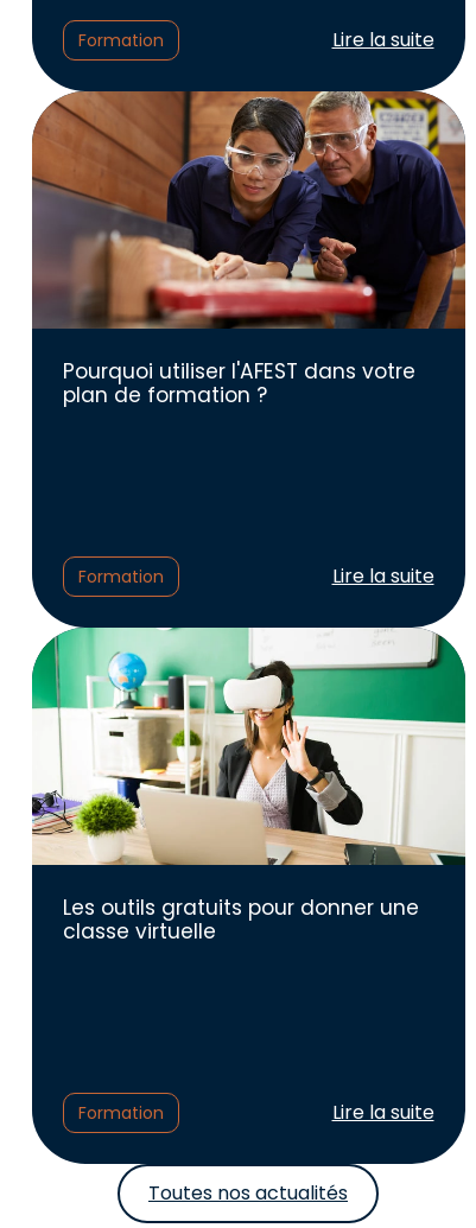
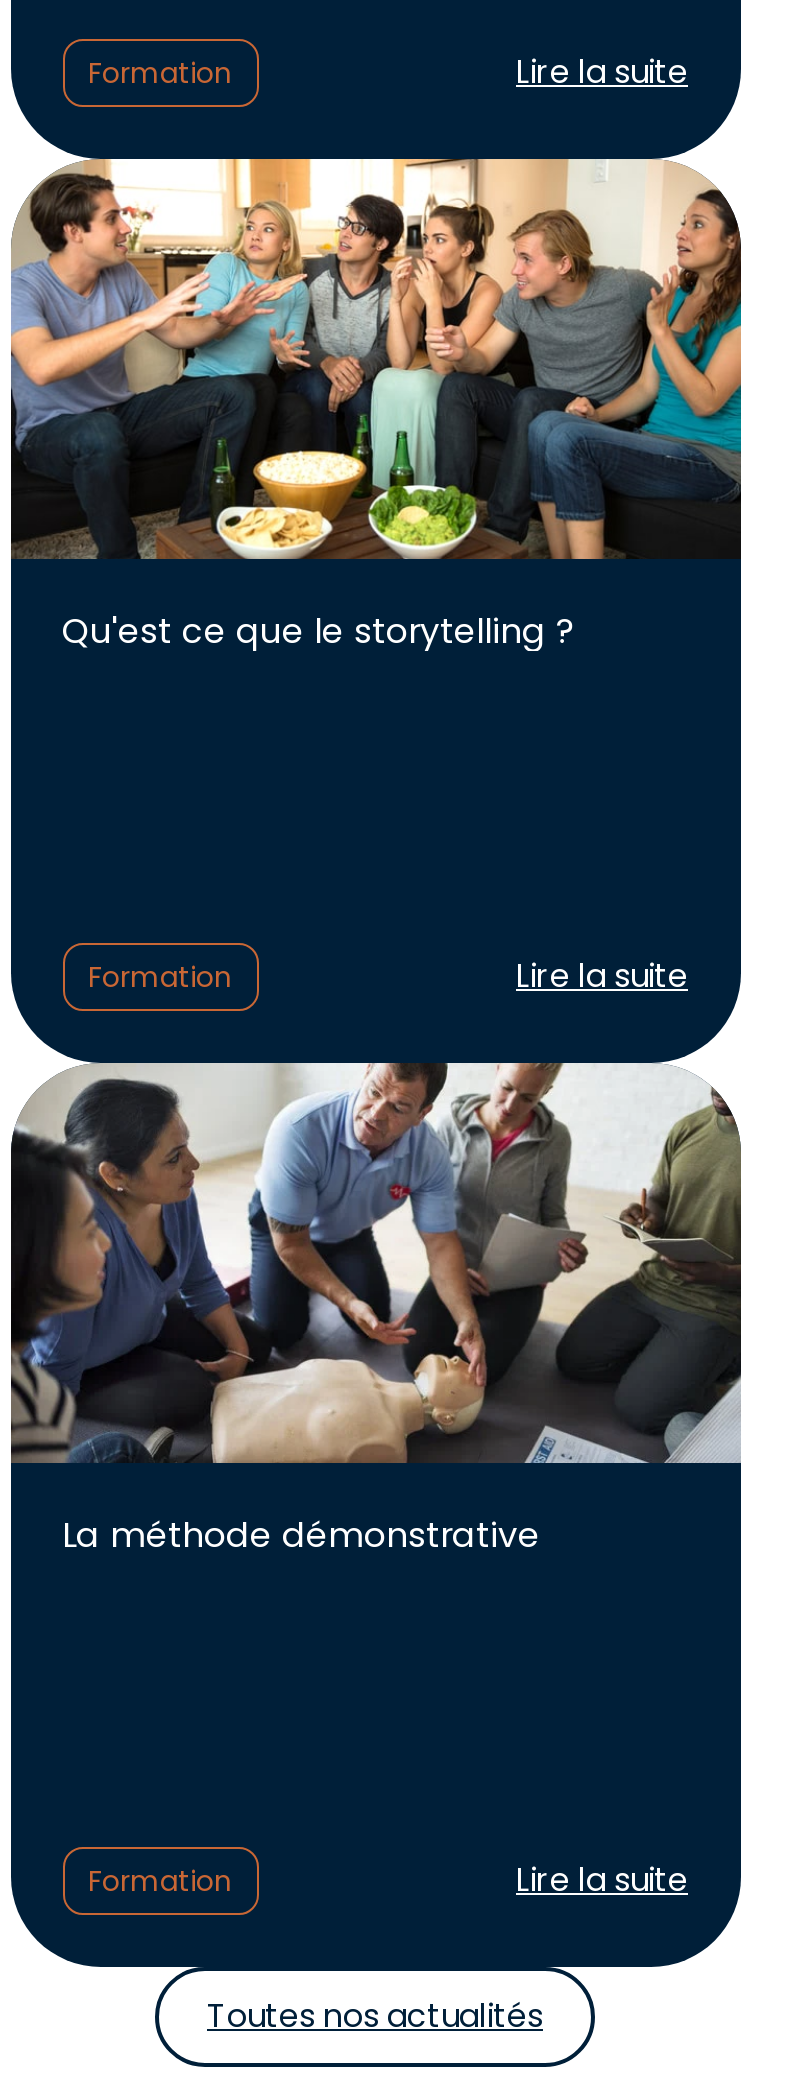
- [image]
- Pourquoi utiliser l'AFEST dans votre
- plan de formation ?
+ [image]
+ Qu'est ce que le storytelling ?

- [image]
- Les outils gratuits pour donner une
- classe virtuelle
+ [image]
+ La méthode démonstrative
